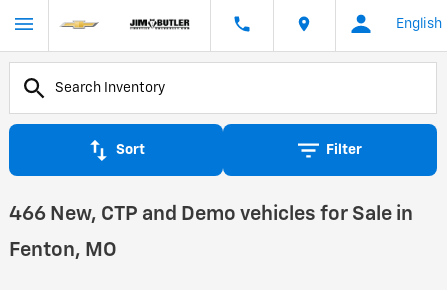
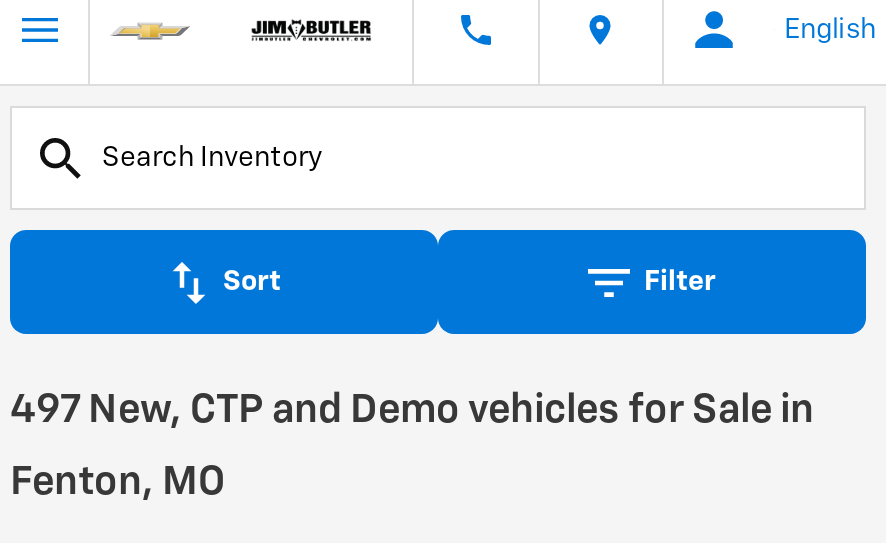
- 466 New, CTP and Demo vehicles for Sale in
+ 497 New, CTP and Demo vehicles for Sale in
